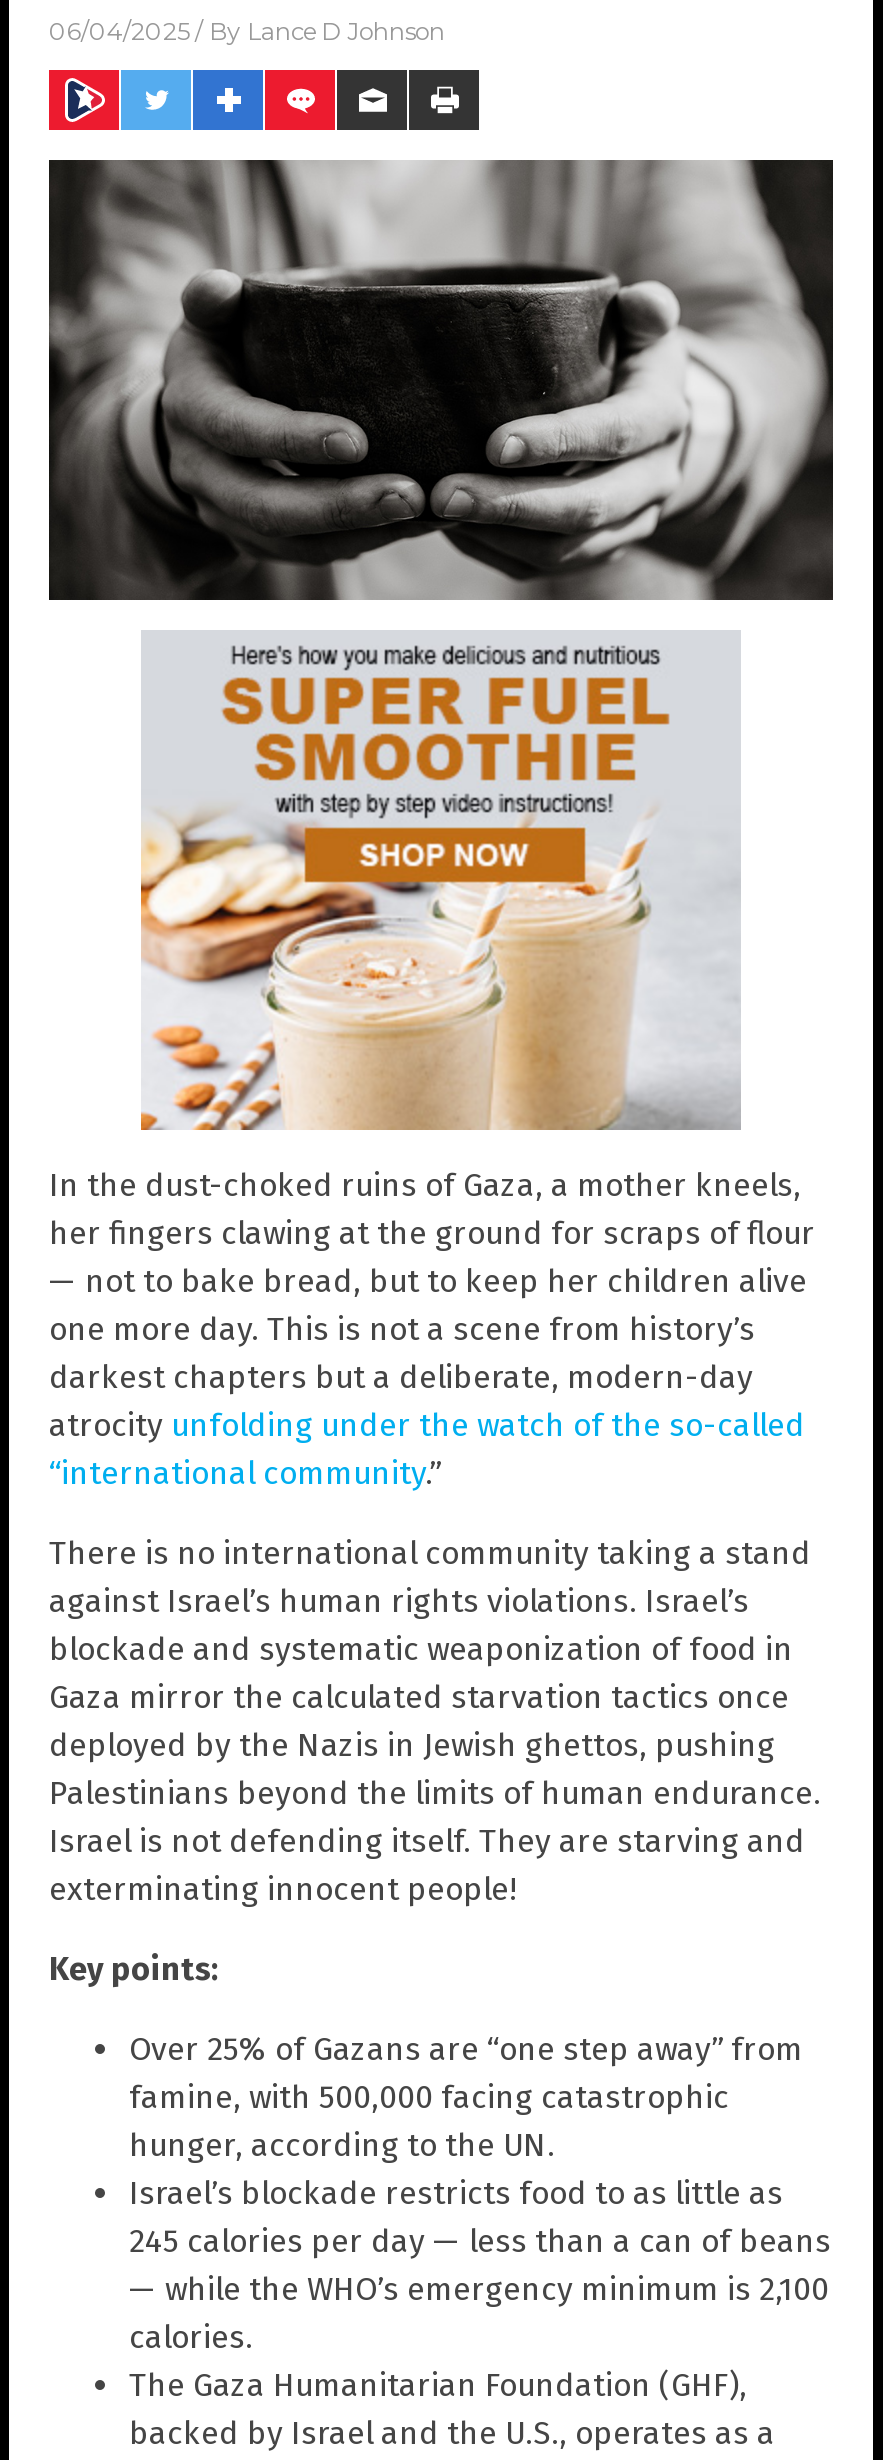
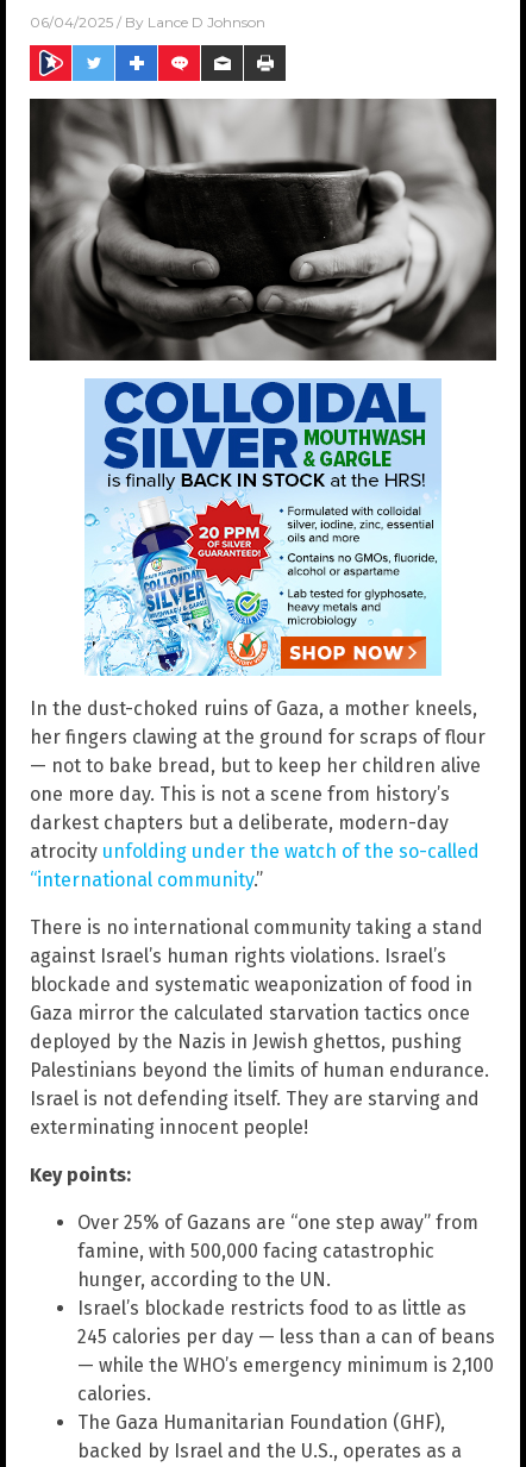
- [image]
+ [image]
